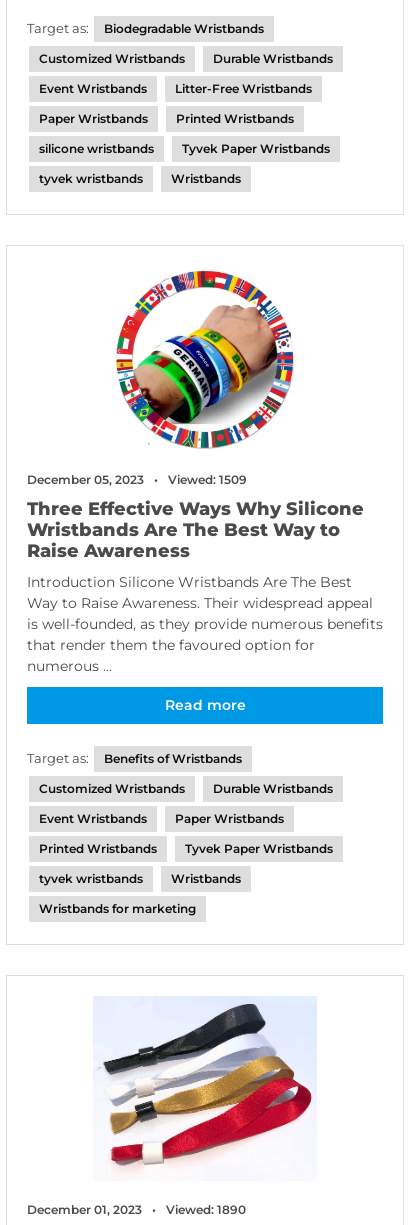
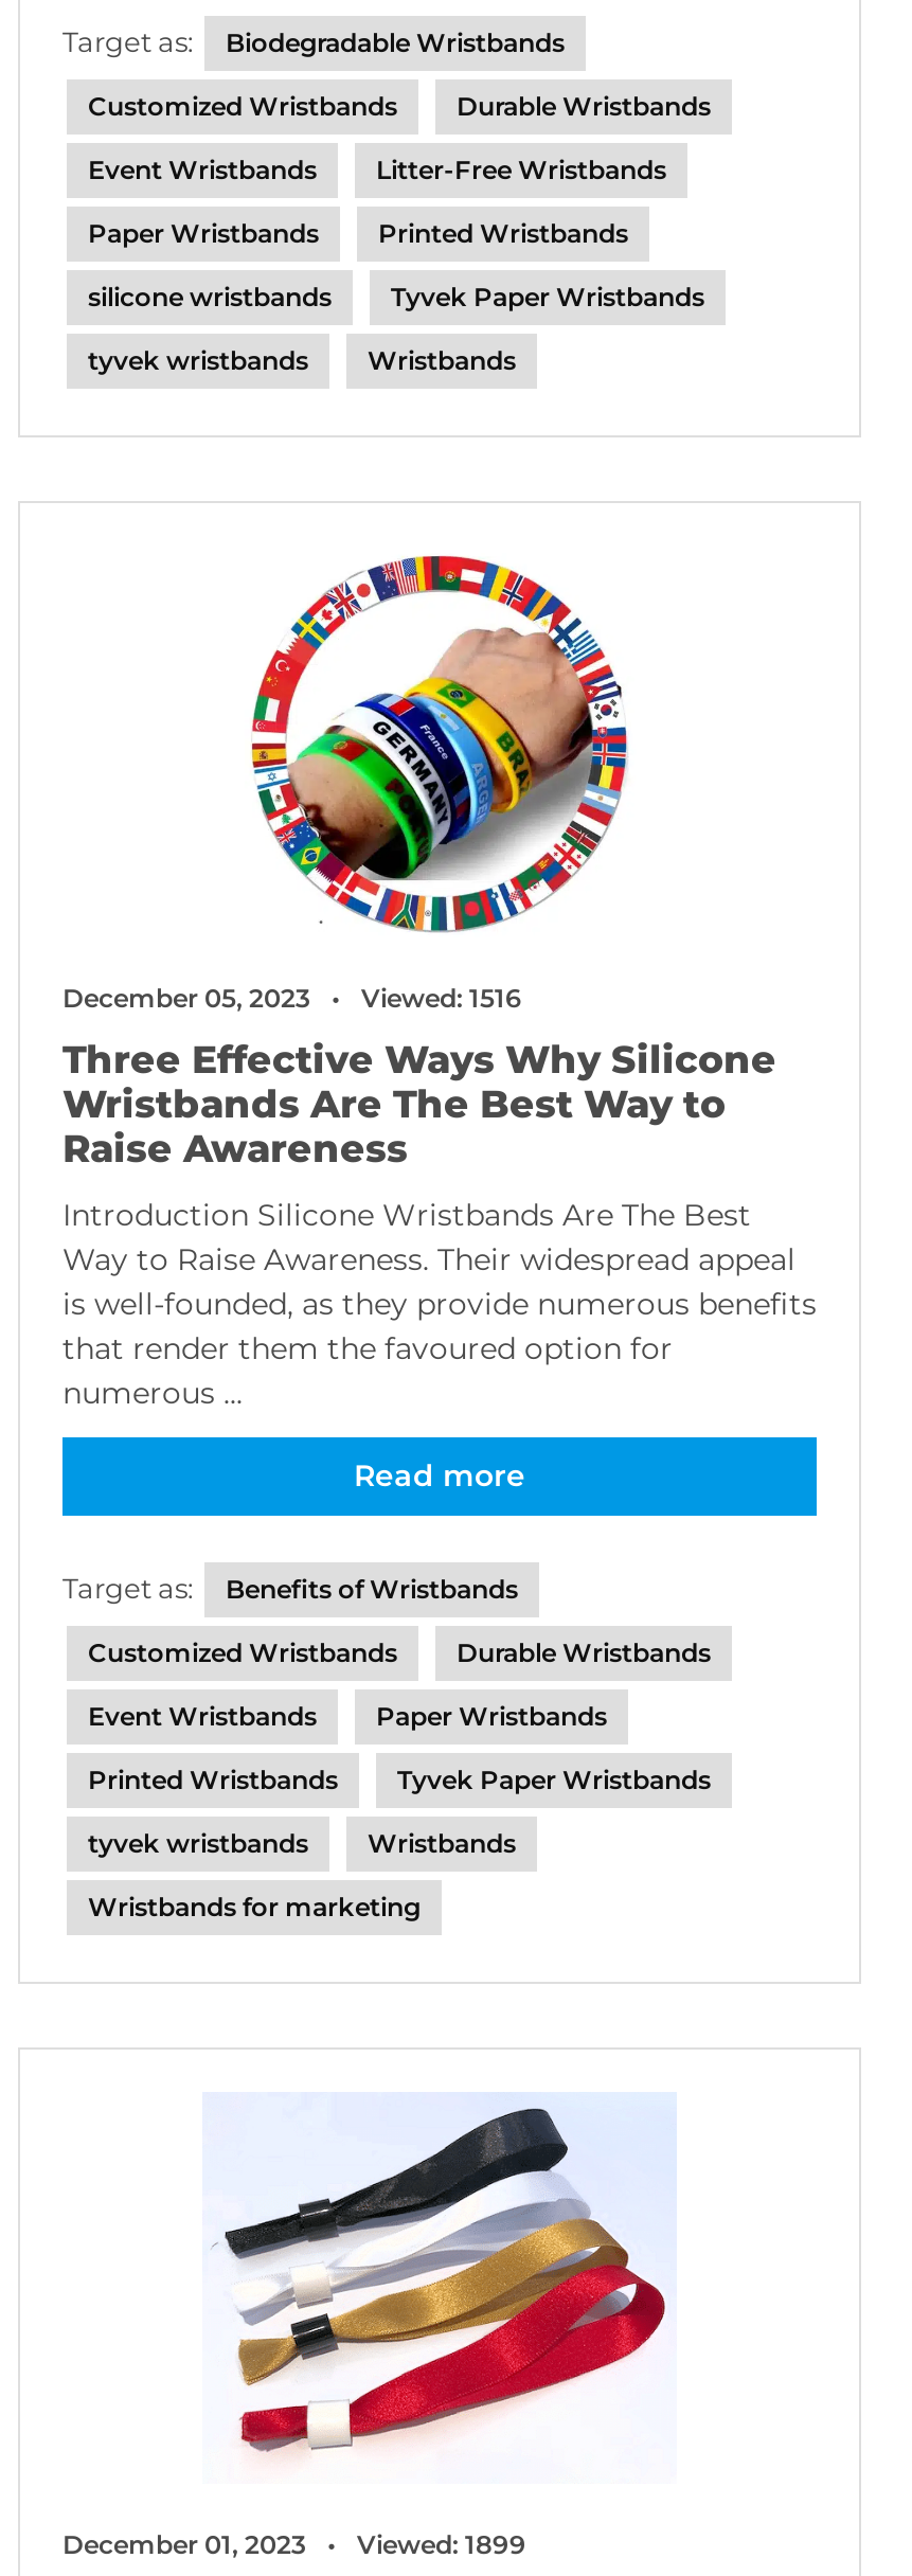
- December 05, 2023 Viewed: 1509
+ December 05, 2023 Viewed: 1516

- December 01, 2023 Viewed: 1890
+ December 01, 2023 Viewed: 1899
